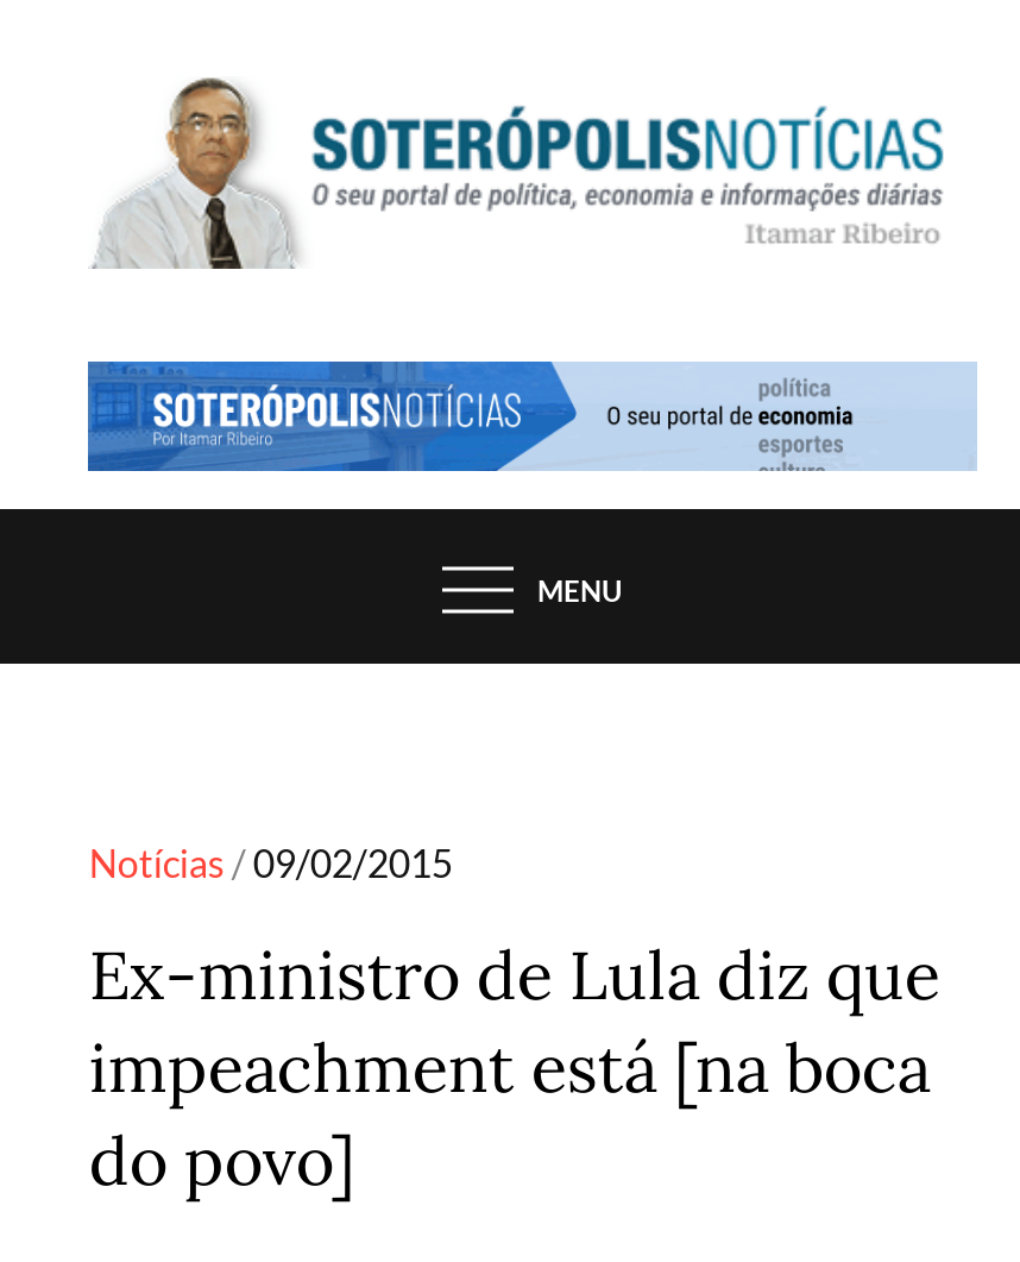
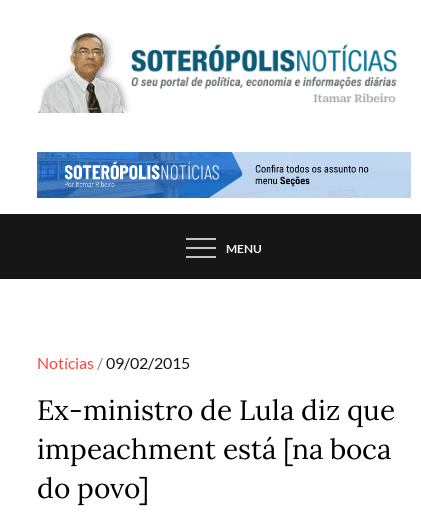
- [image]
+ [image]
